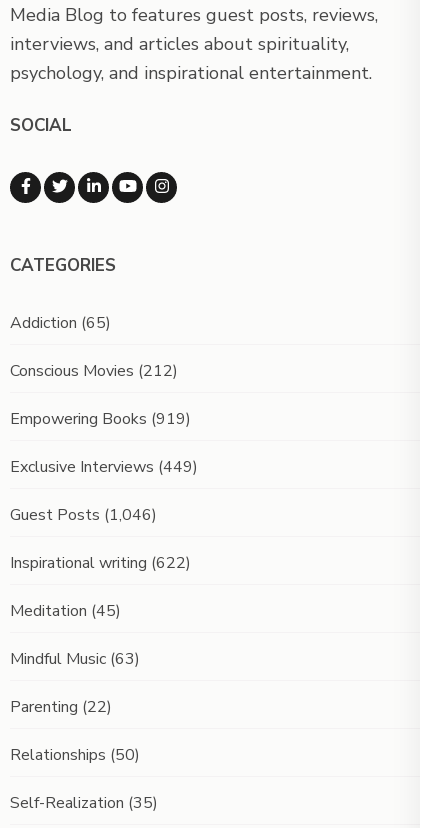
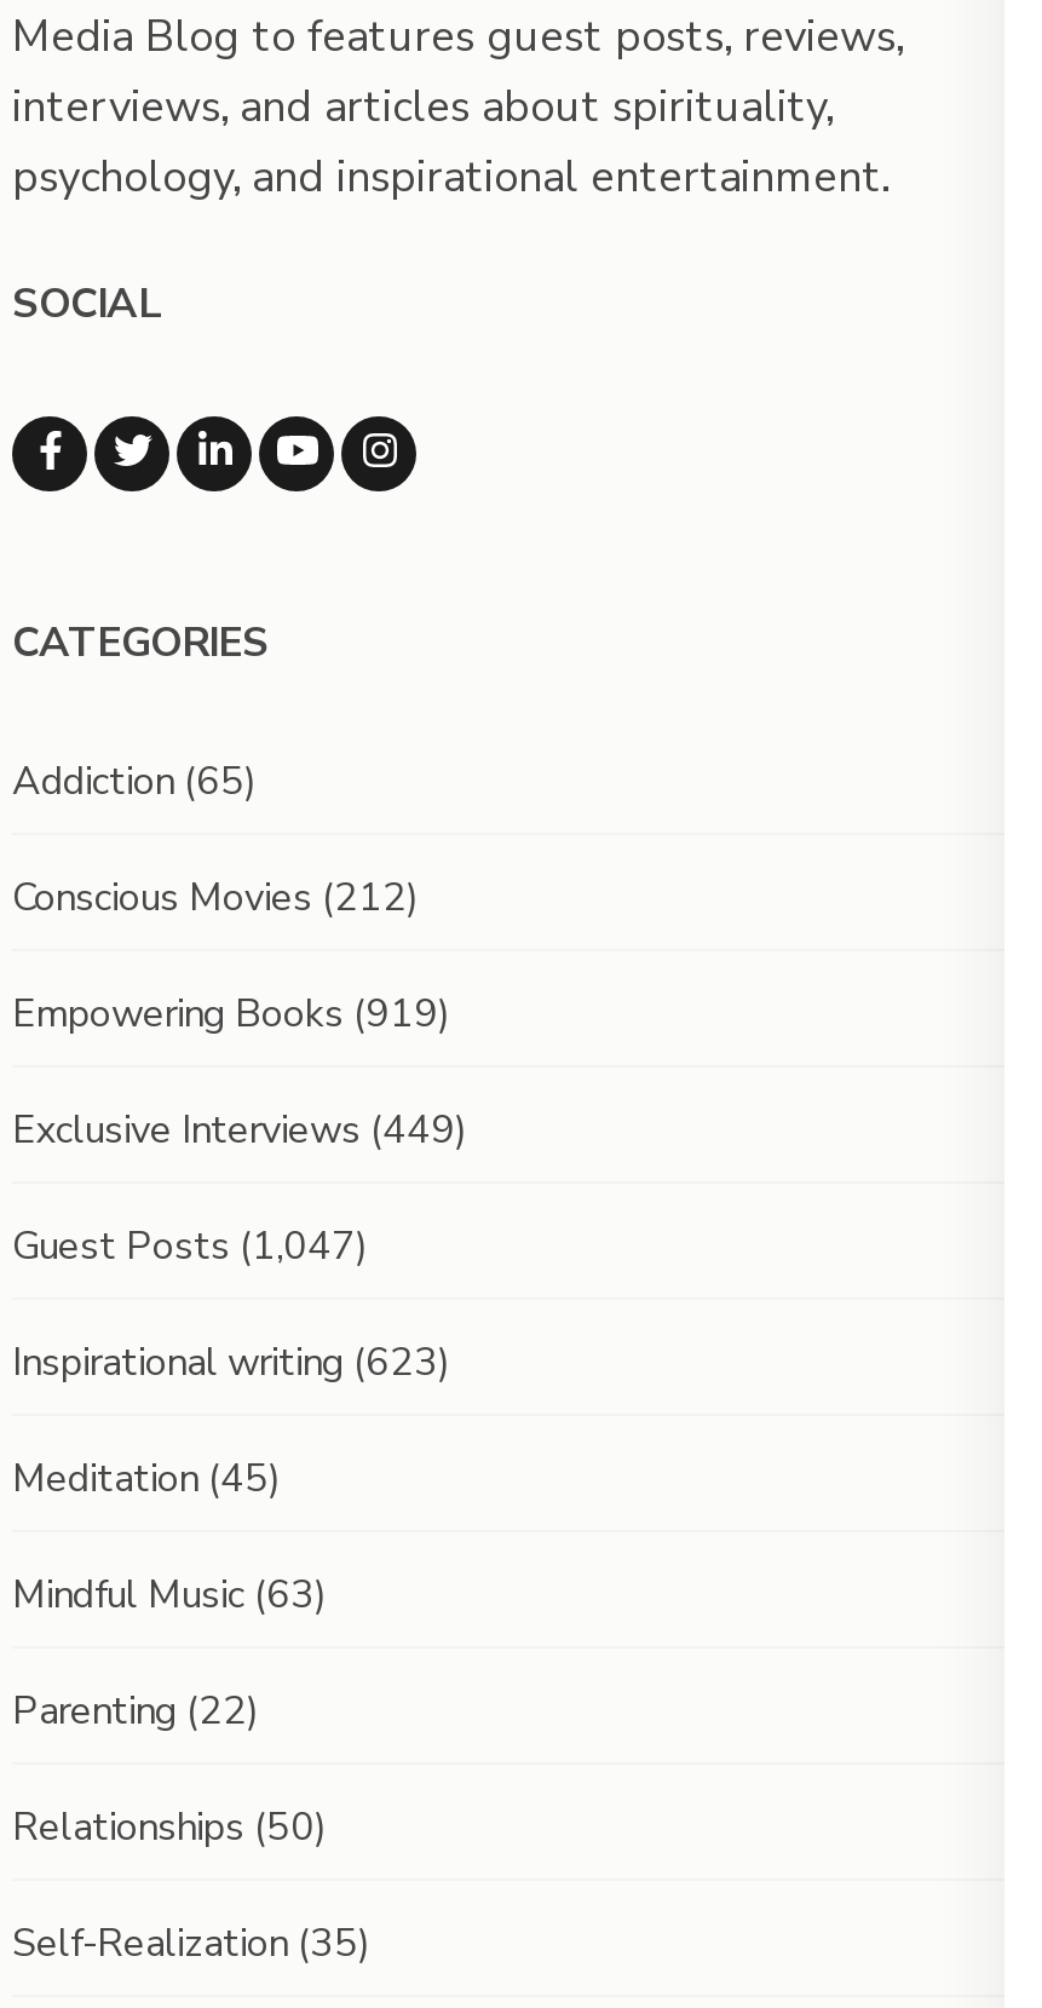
- Guest Posts (1,046)
+ Guest Posts (1,047)

- Inspirational writing (622)
+ Inspirational writing (623)
